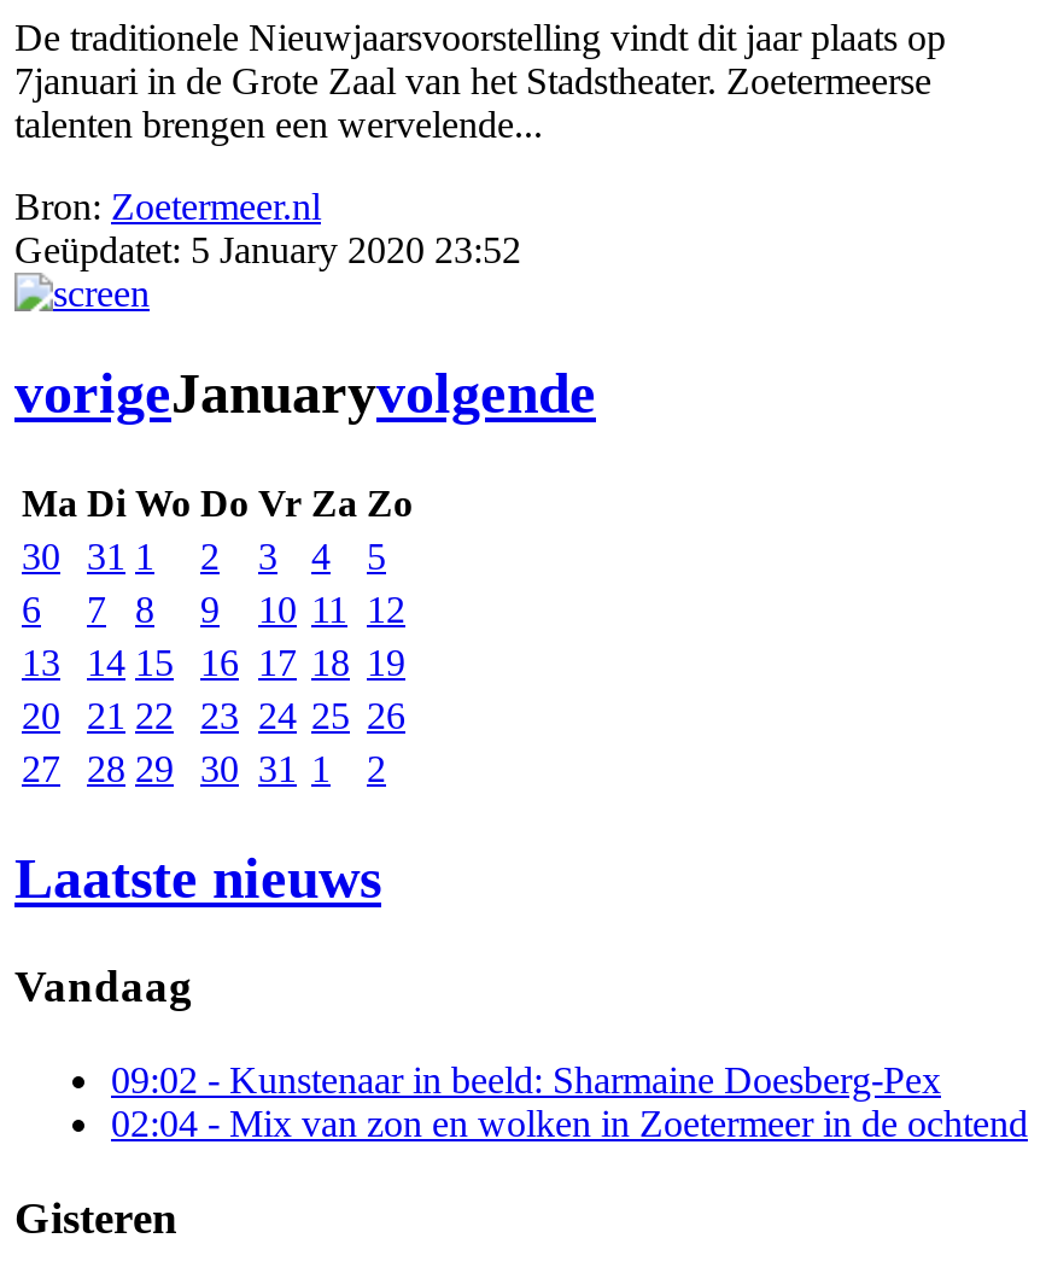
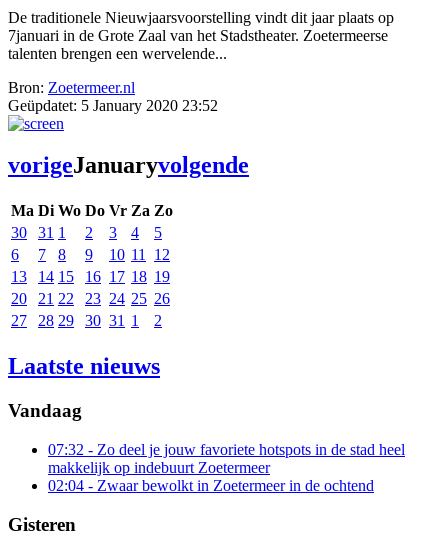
- 09:02 - Kunstenaar in beeld: Sharmaine Doesberg-Pex
- 02:04 - Mix van zon en wolken in Zoetermeer in de ochtend
+ 07:32 - Zo deel je jouw favoriete hotspots in de stad heel
+ makkelijk op indebuurt Zoetermeer
+ 02:04 - Zwaar bewolkt in Zoetermeer in de ochtend
